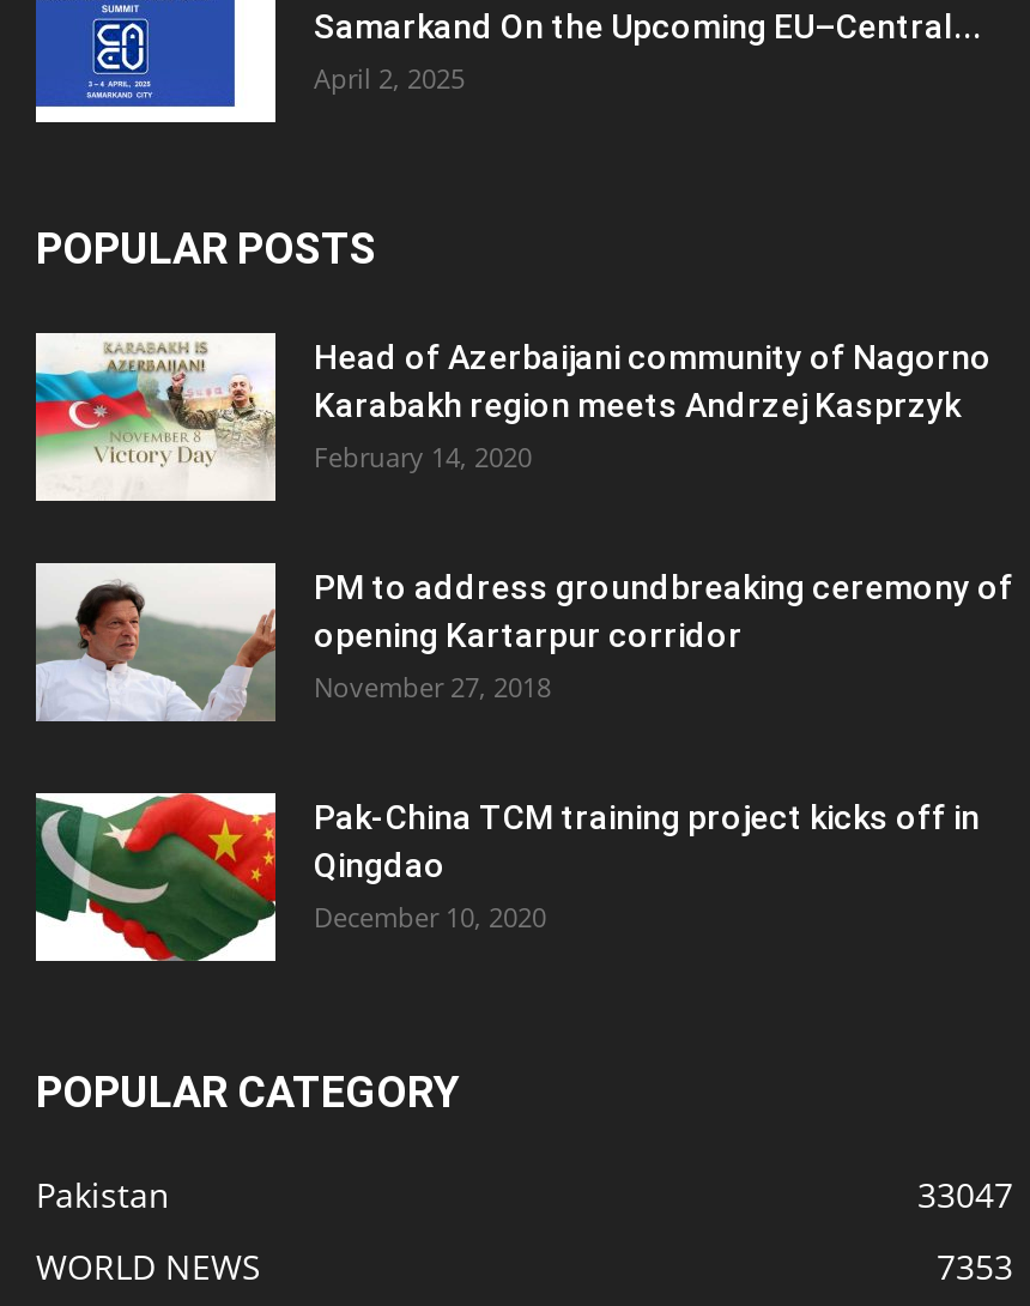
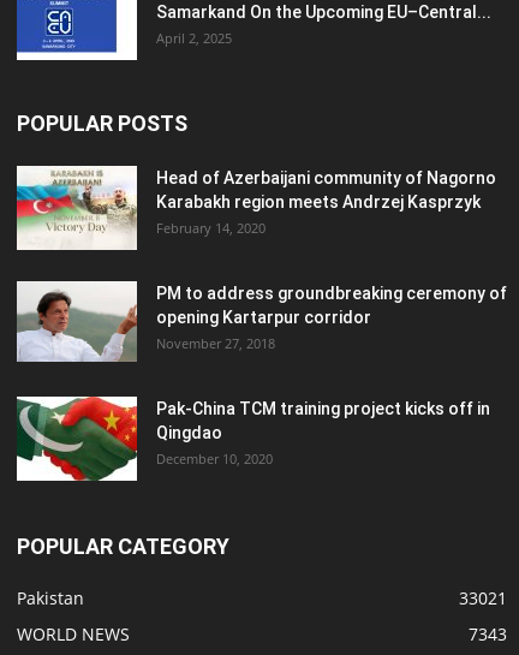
- 33047
+ 33021

- 7353
+ 7343
